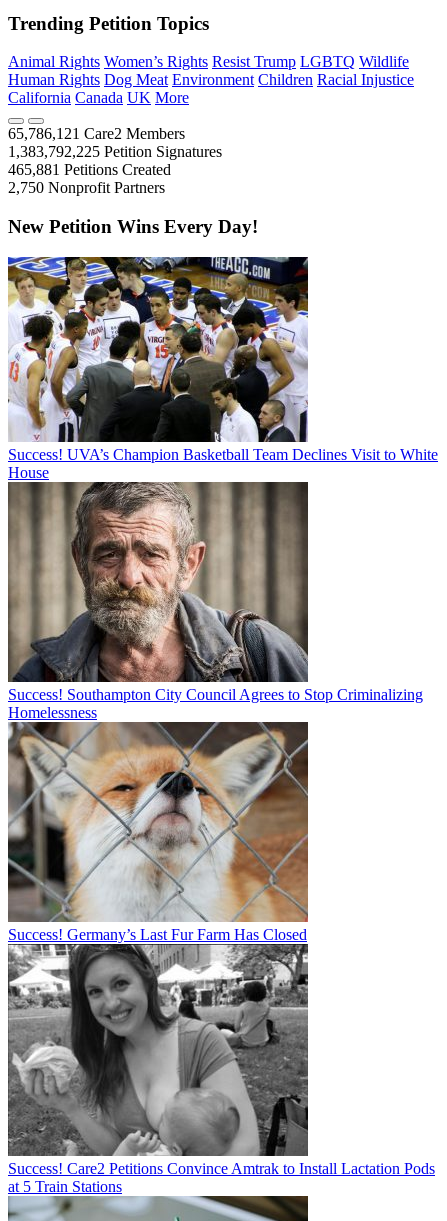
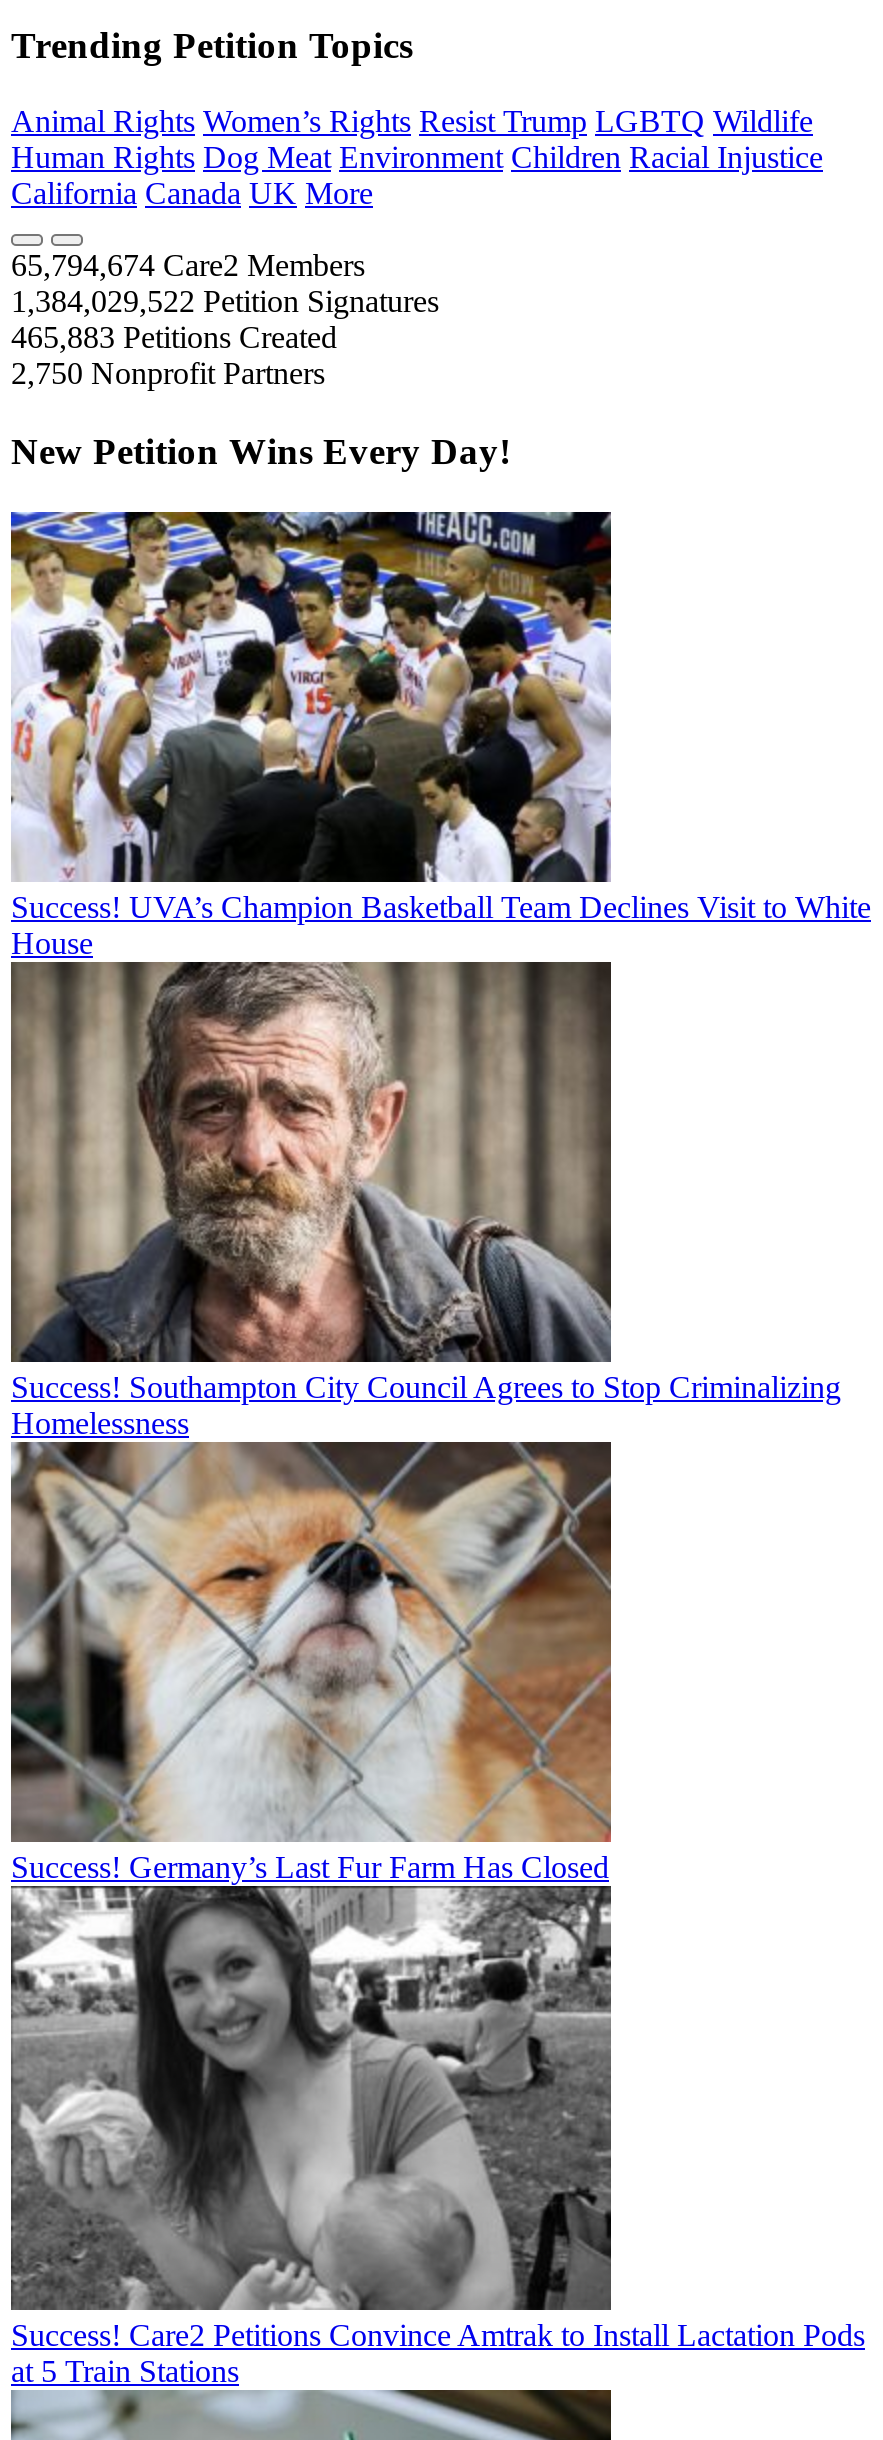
- 65,786,121 Care2 Members
+ 65,794,674 Care2 Members

- 1,383,792,225 Petition Signatures
+ 1,384,029,522 Petition Signatures

- 465,881 Petitions Created
+ 465,883 Petitions Created
